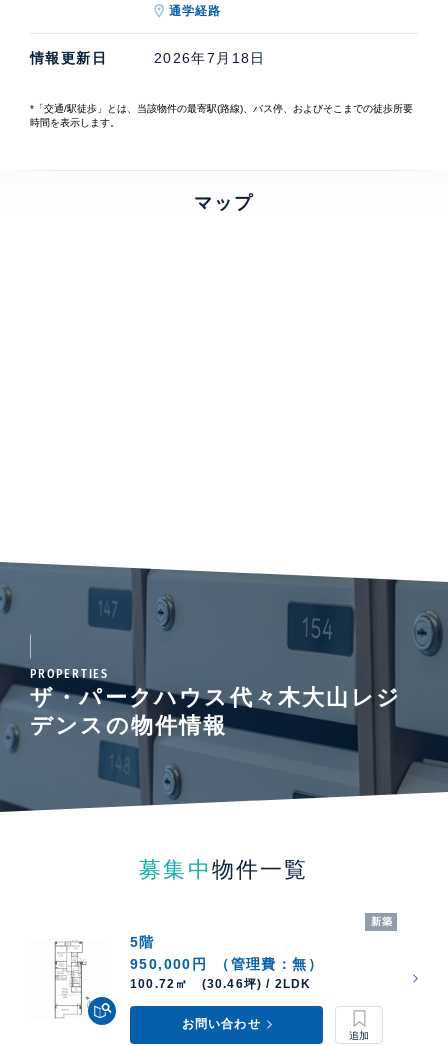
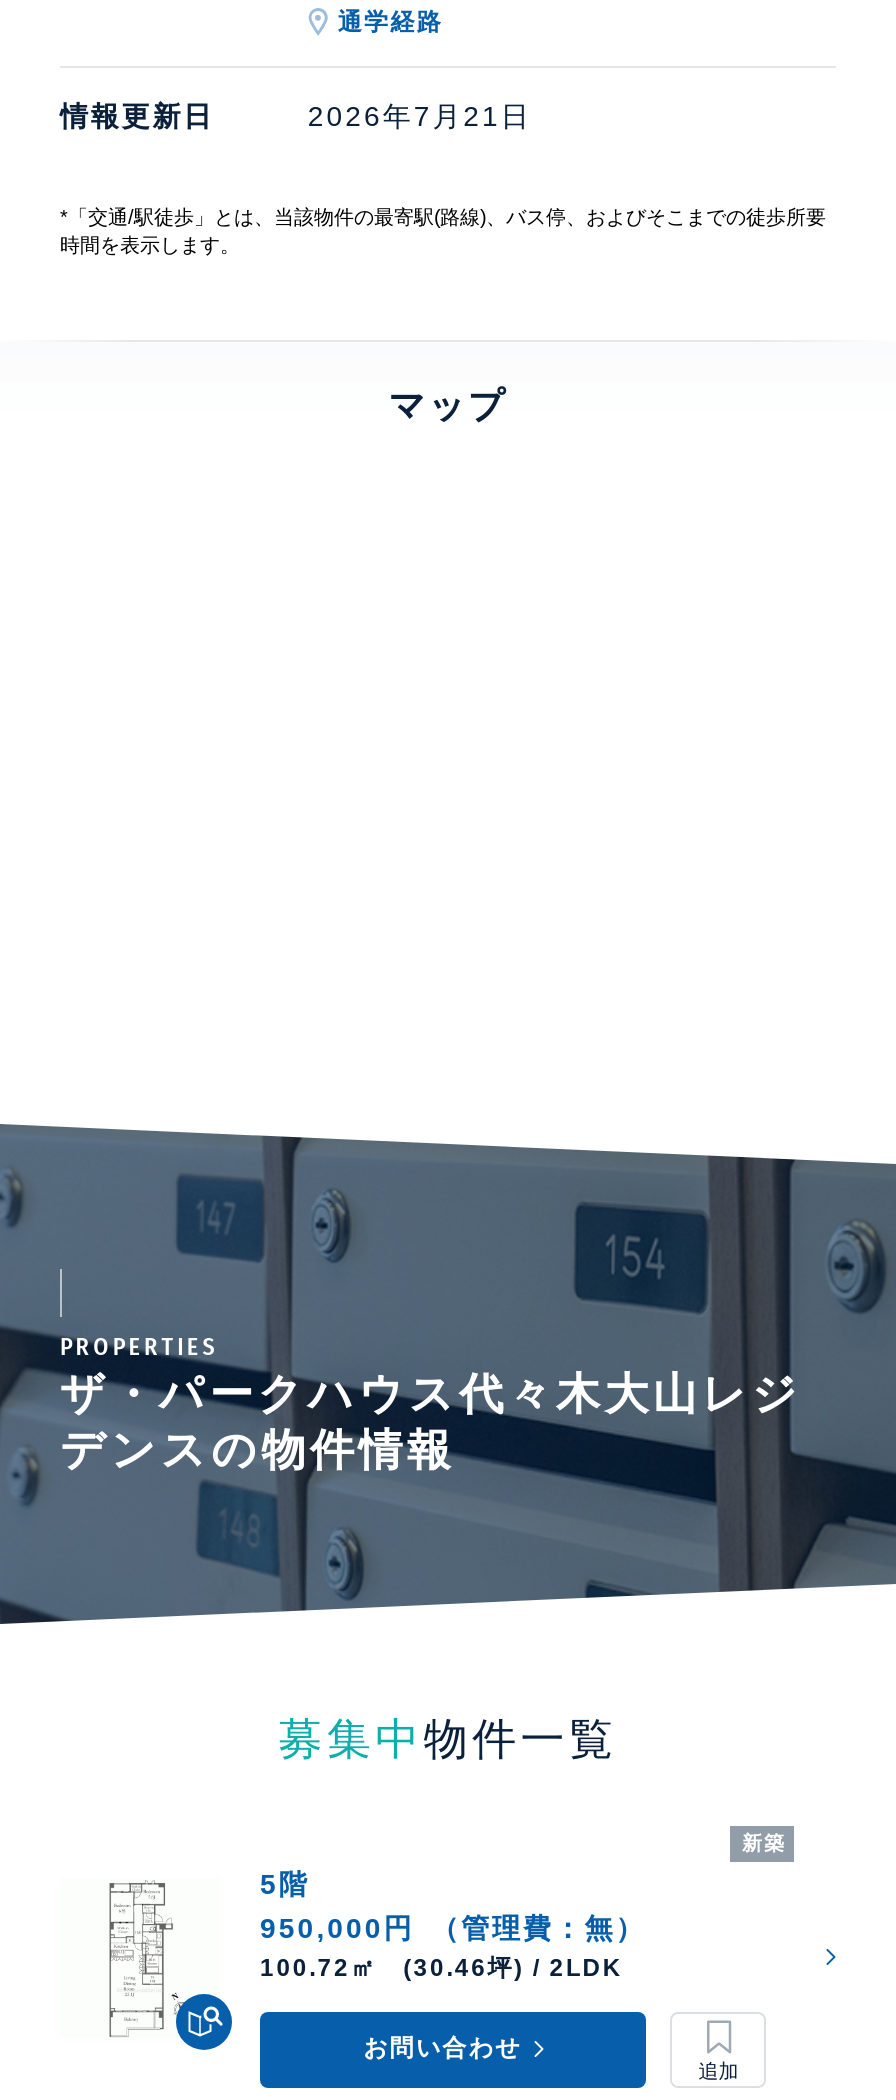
- 2026年7月18日
+ 2026年7月21日
